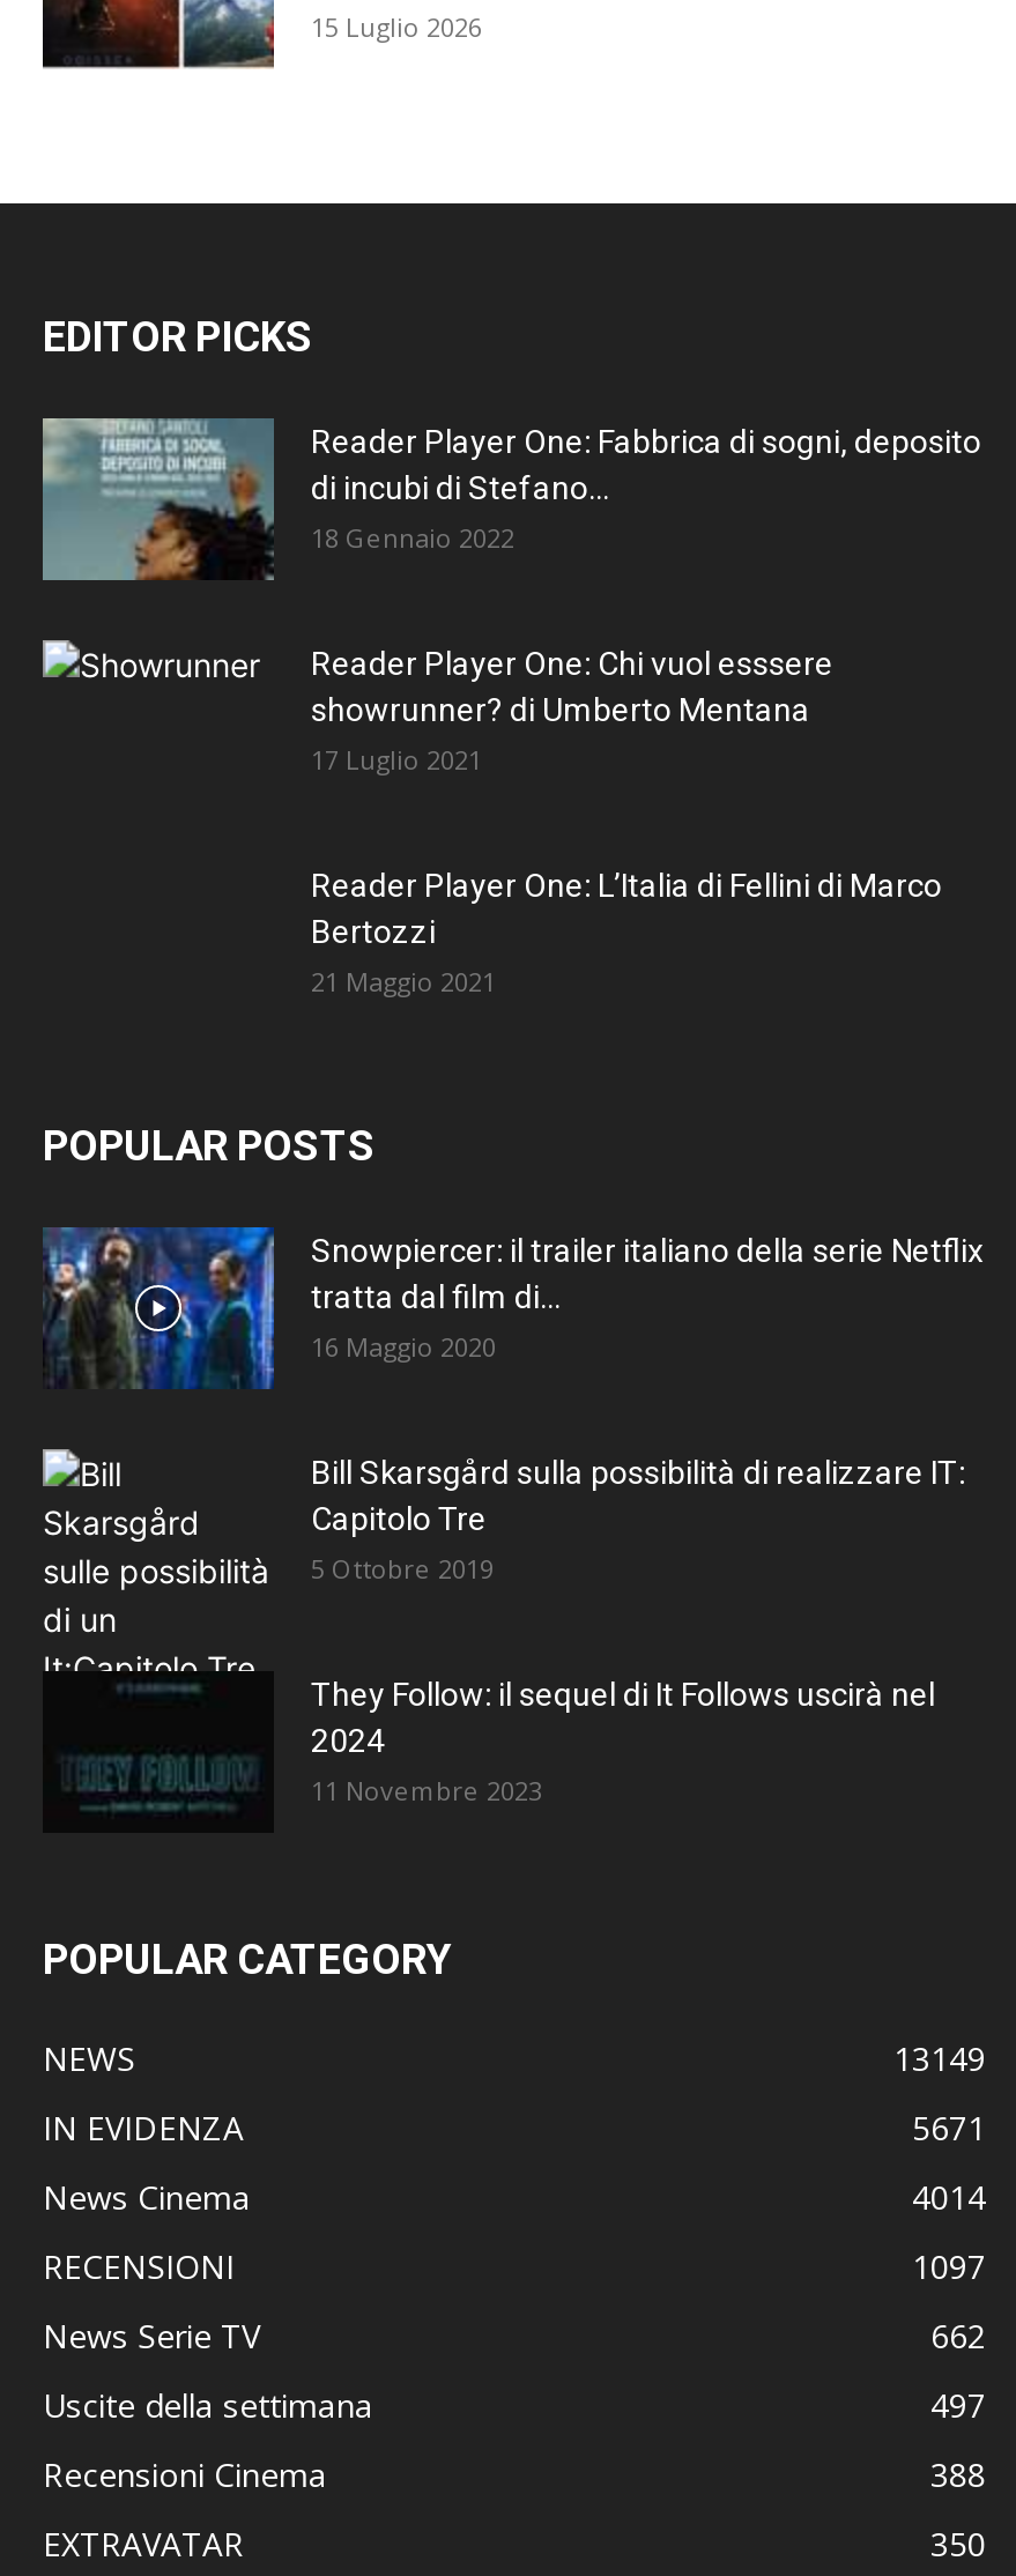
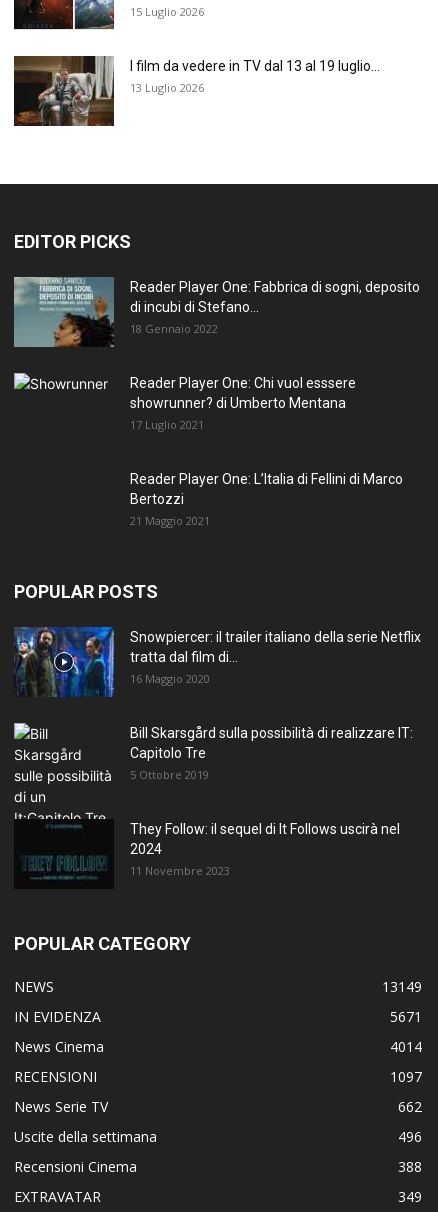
+ [image]
+ I film da vedere in TV dal 13 al 19 luglio...
+ 13 Luglio 2026

- 497
+ 496

- 350
+ 349
